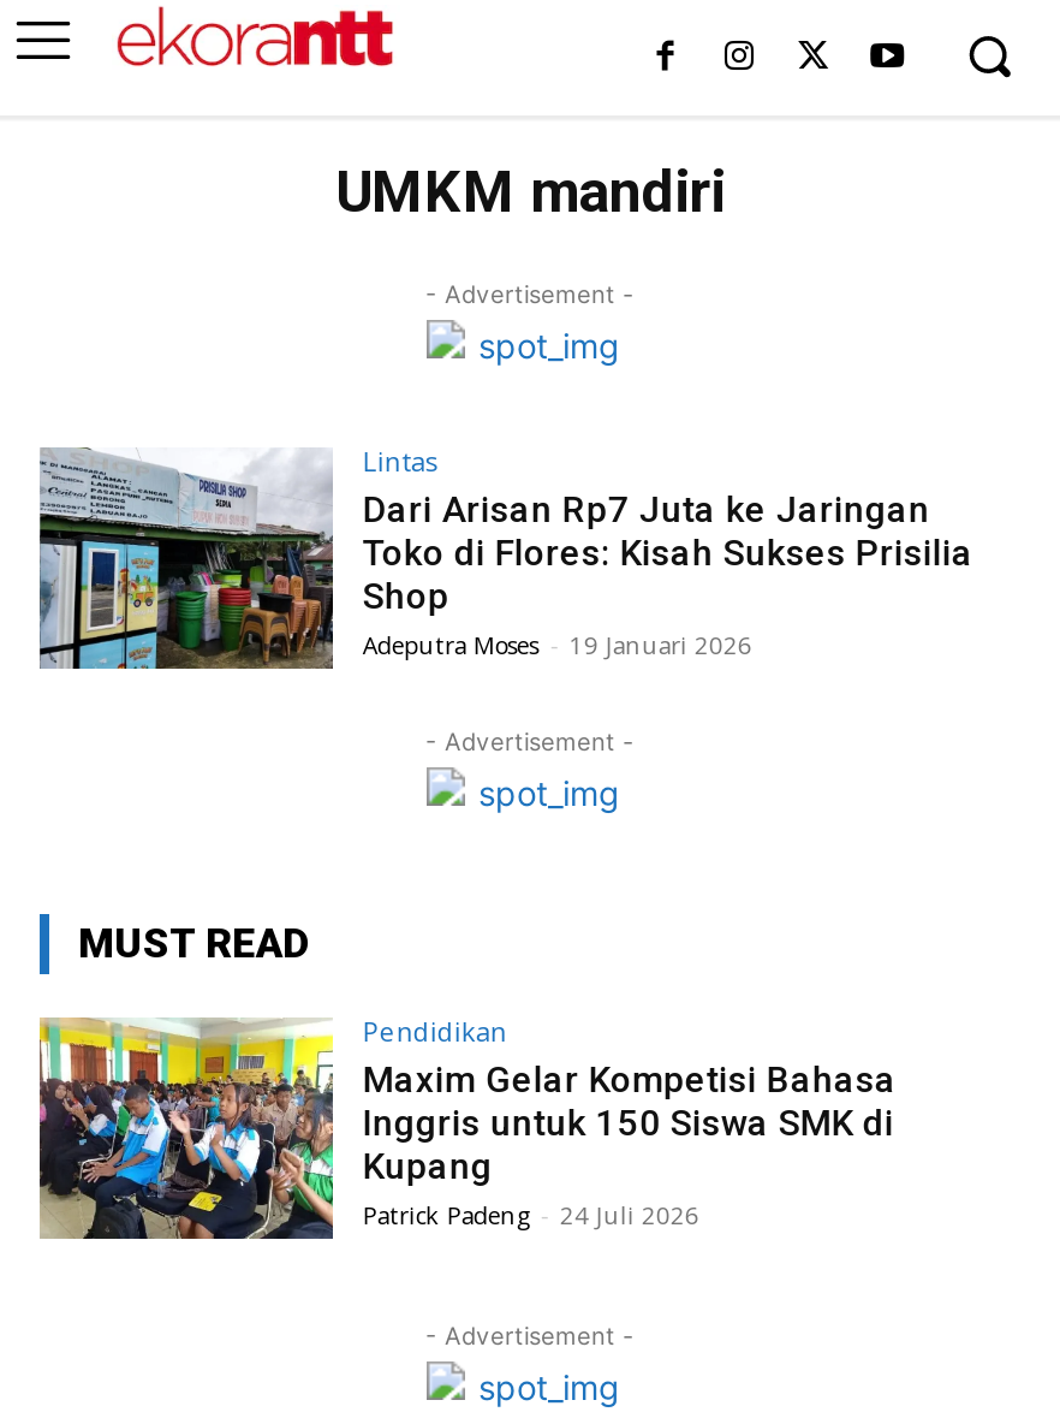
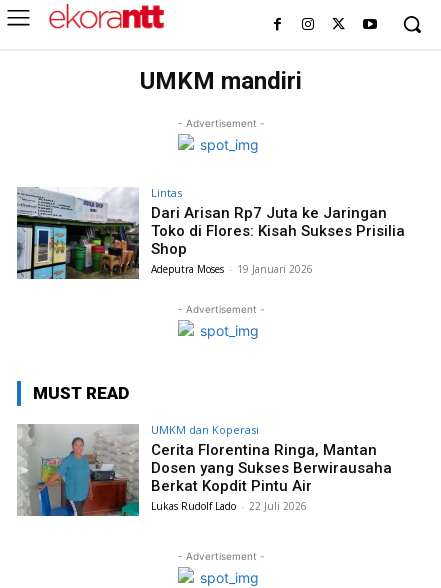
- [image]
- Pendidikan
- Maxim Gelar Kompetisi Bahasa
- Inggris untuk 150 Siswa SMK di
- Kupang
- Patrick Padeng - 24 Juli 2026
+ [image]
+ UMKM dan Koperasi
+ Cerita Florentina Ringa, Mantan
+ Dosen yang Sukses Berwirausaha
+ Berkat Kopdit Pintu Air
+ Lukas Rudolf Lado - 22 Juli 2026
